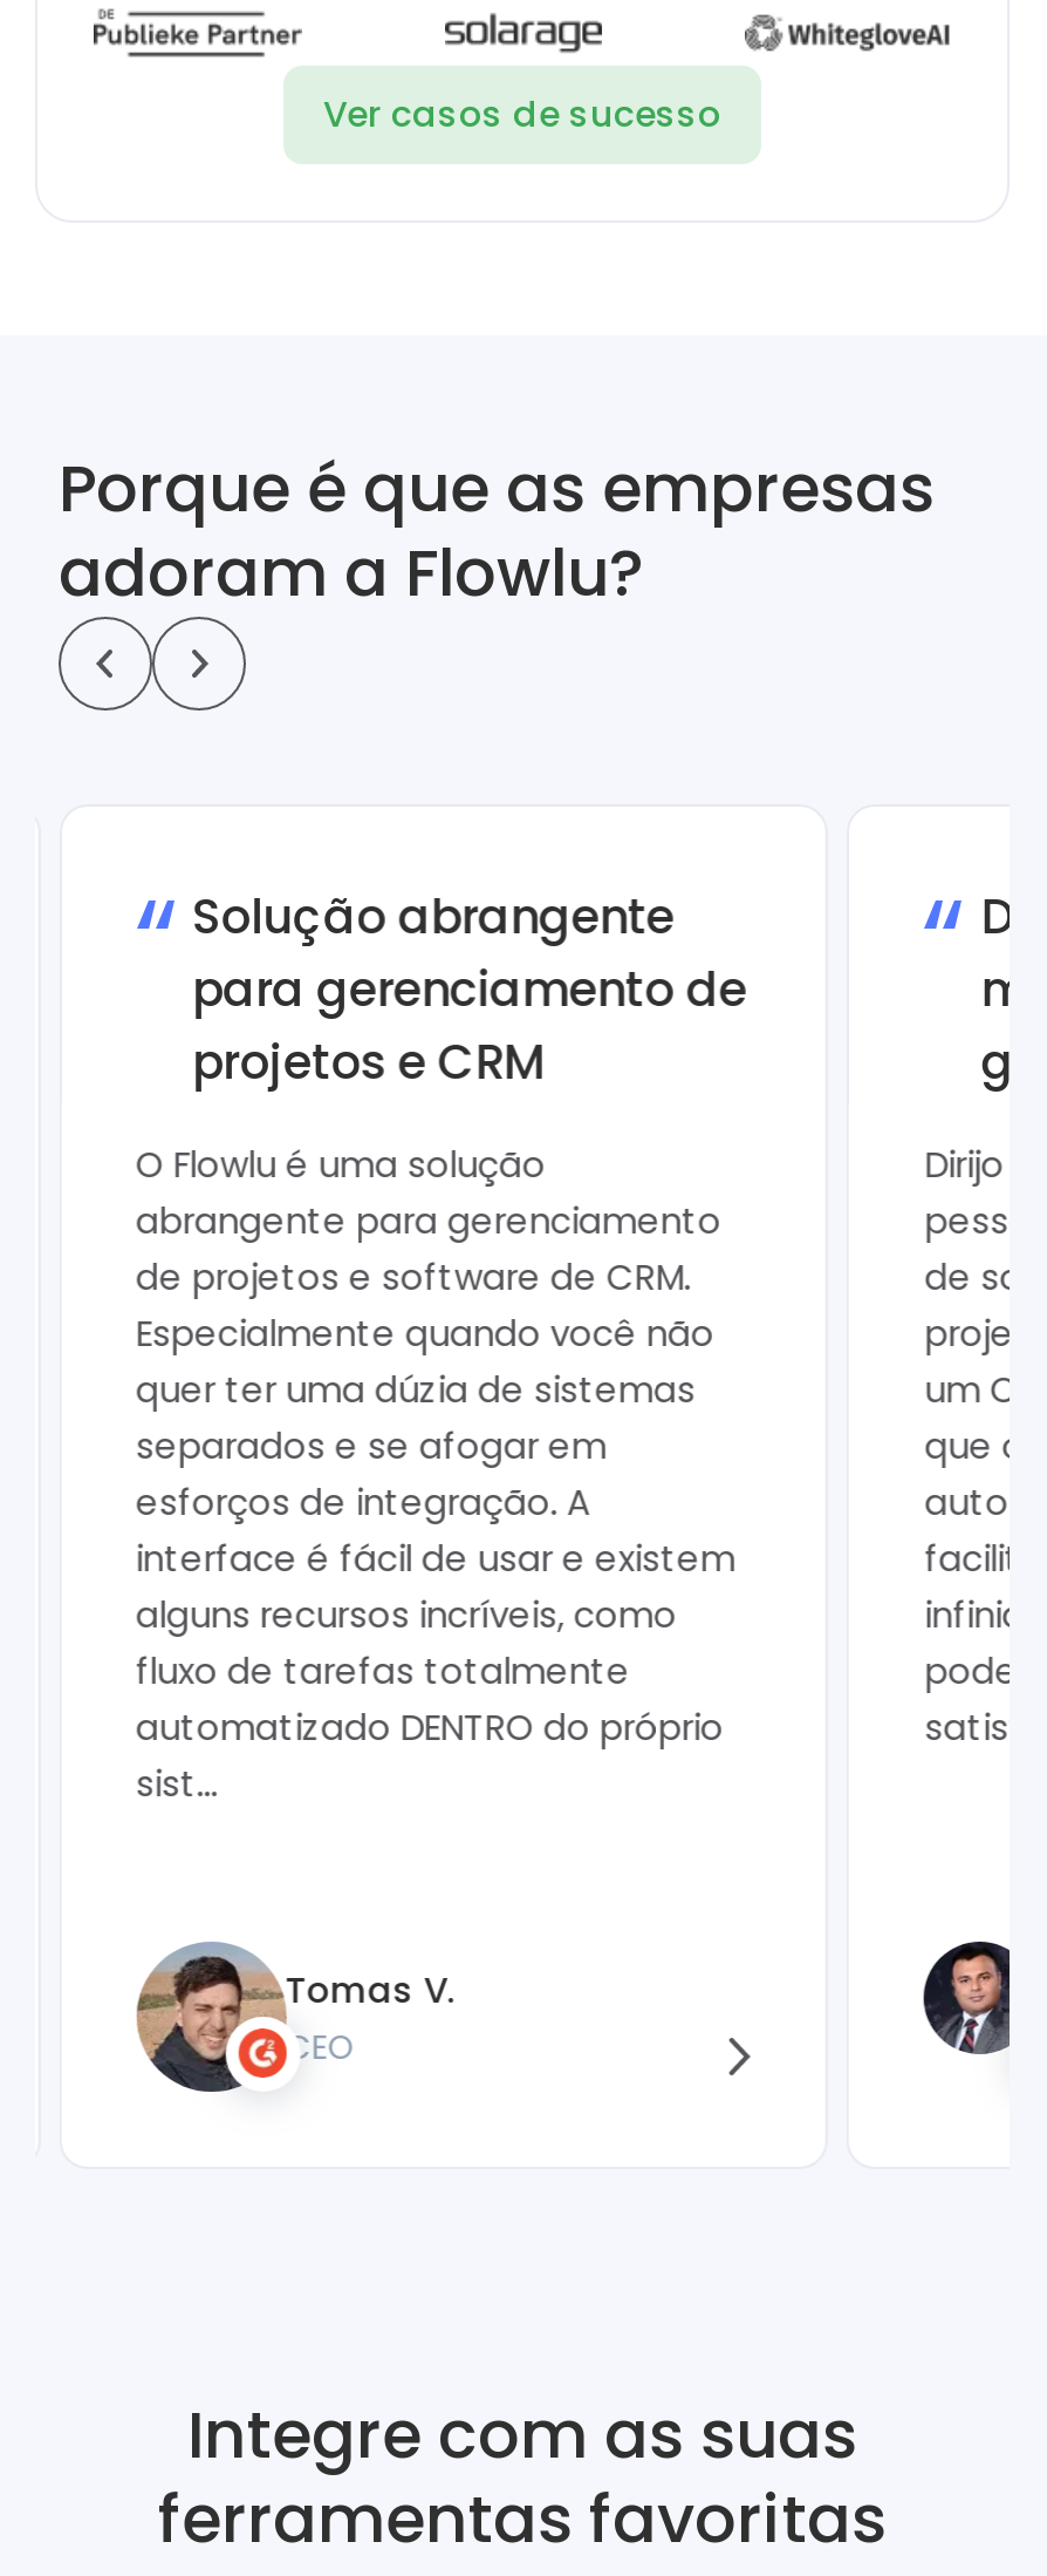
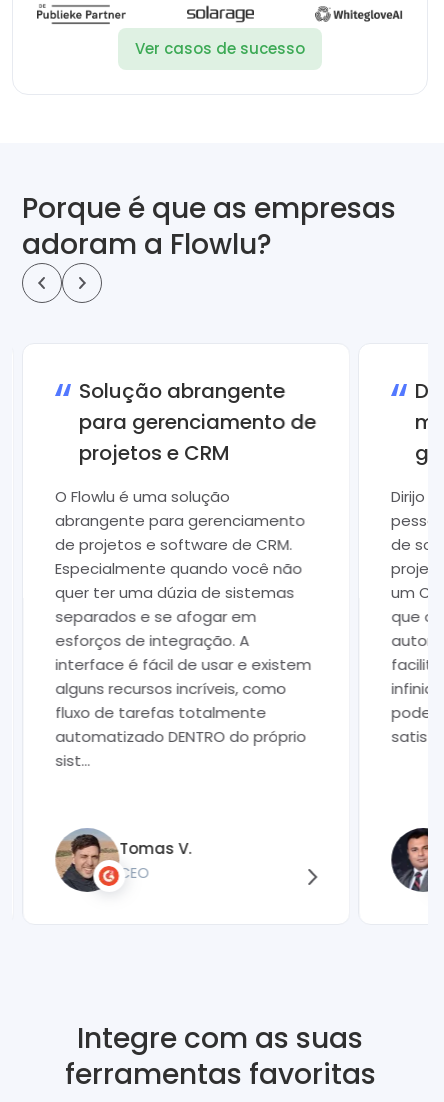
- [image]
+ [image]
